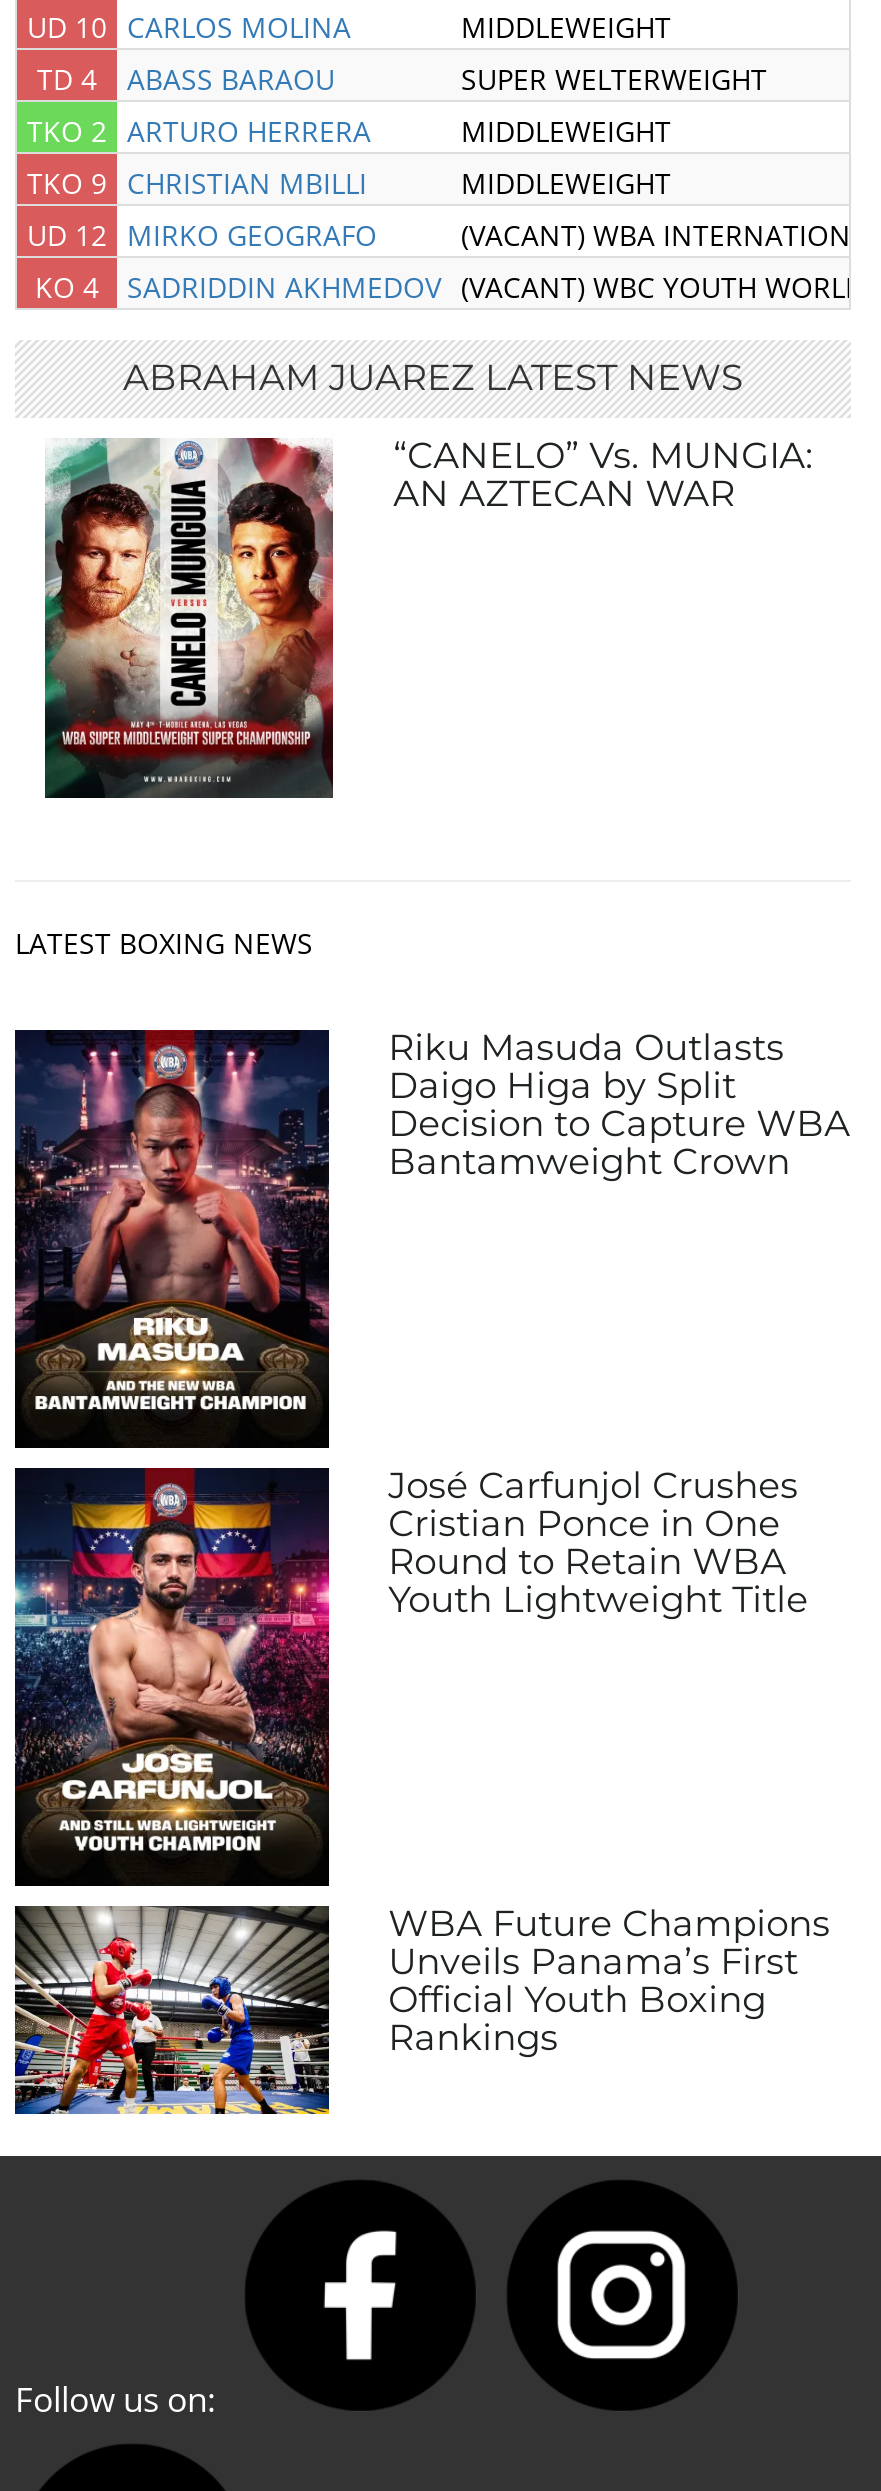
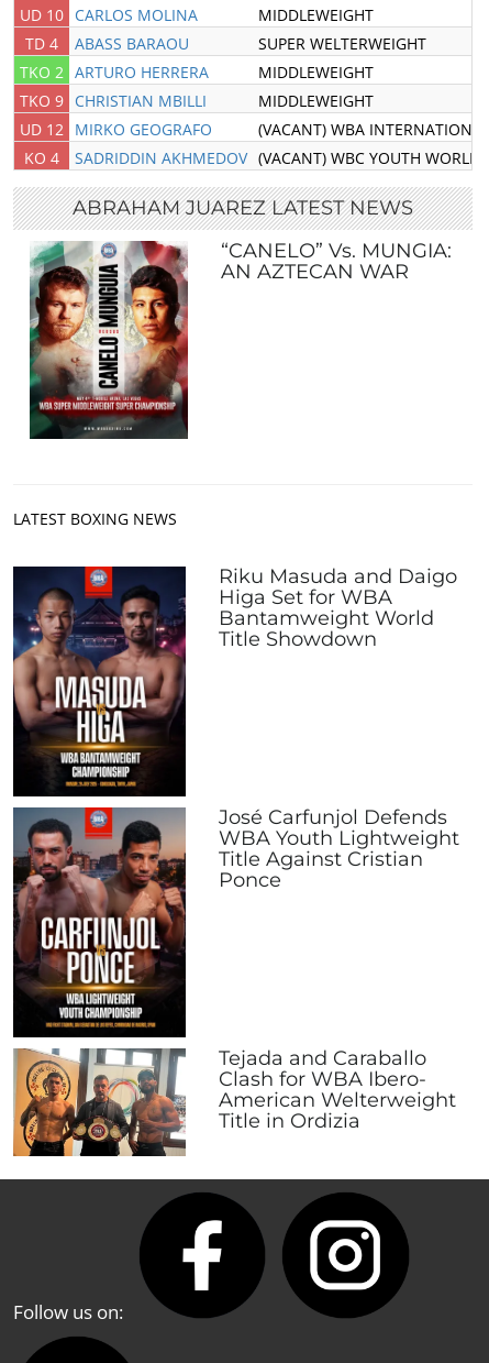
- [image]
- Riku Masuda Outlasts
- Daigo Higa by Split
- Decision to Capture WBA
- Bantamweight Crown
+ [image]
+ Riku Masuda and Daigo
+ Higa Set for WBA
+ Bantamweight World
+ Title Showdown

- [image]
- José Carfunjol Crushes
- Cristian Ponce in One
- Round to Retain WBA
- Youth Lightweight Title
+ [image]
+ José Carfunjol Defends
+ WBA Youth Lightweight
+ Title Against Cristian
+ Ponce

- [image]
- WBA Future Champions
- Unveils Panama’s First
- Official Youth Boxing
- Rankings
+ [image]
+ Tejada and Caraballo
+ Clash for WBA Ibero-
+ American Welterweight
+ Title in Ordizia
